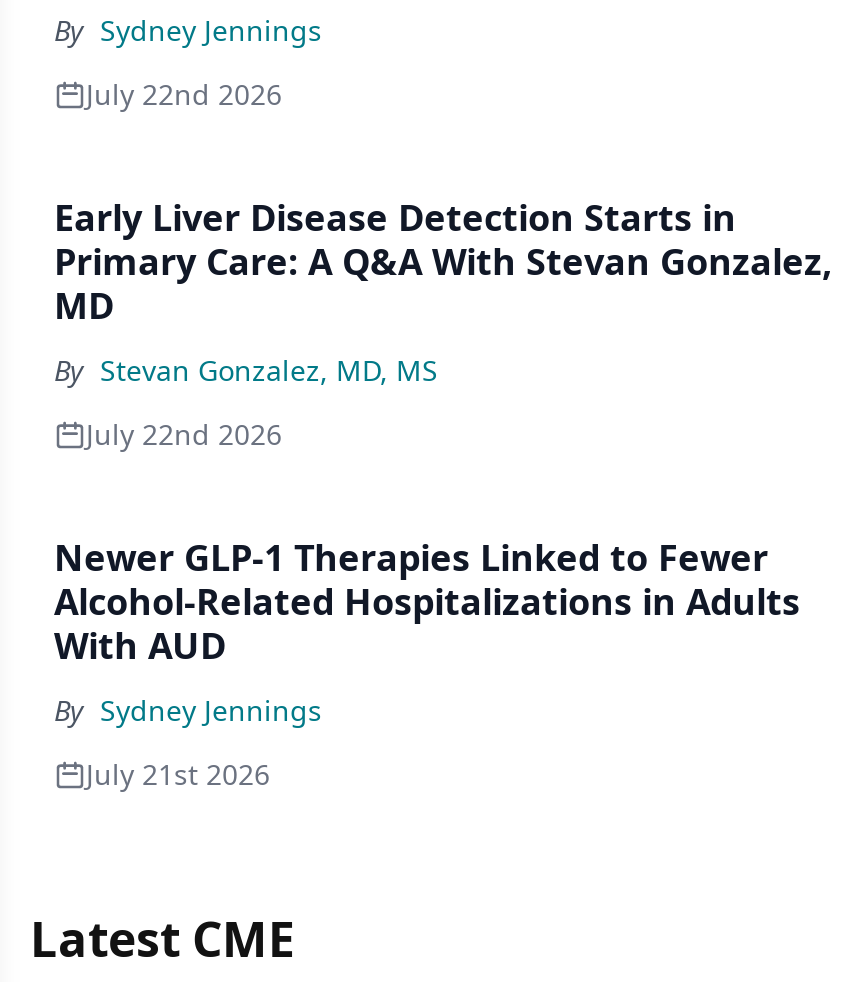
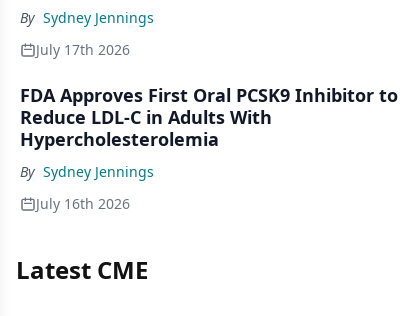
- July 22nd 2026
- Early Liver Disease Detection Starts in
- Primary Care: A Q&A With Stevan Gonzalez,
- MD
- By Stevan Gonzalez, MD, MS
- July 22nd 2026
- Newer GLP-1 Therapies Linked to Fewer
- Alcohol-Related Hospitalizations in Adults
- With AUD
+ July 17th 2026
+ FDA Approves First Oral PCSK9 Inhibitor to
+ Reduce LDL-C in Adults With
+ Hypercholesterolemia

- July 21st 2026
+ July 16th 2026
